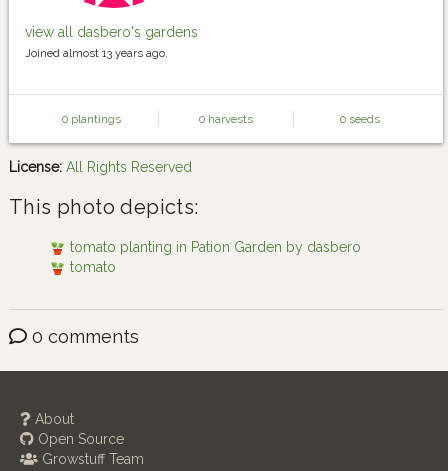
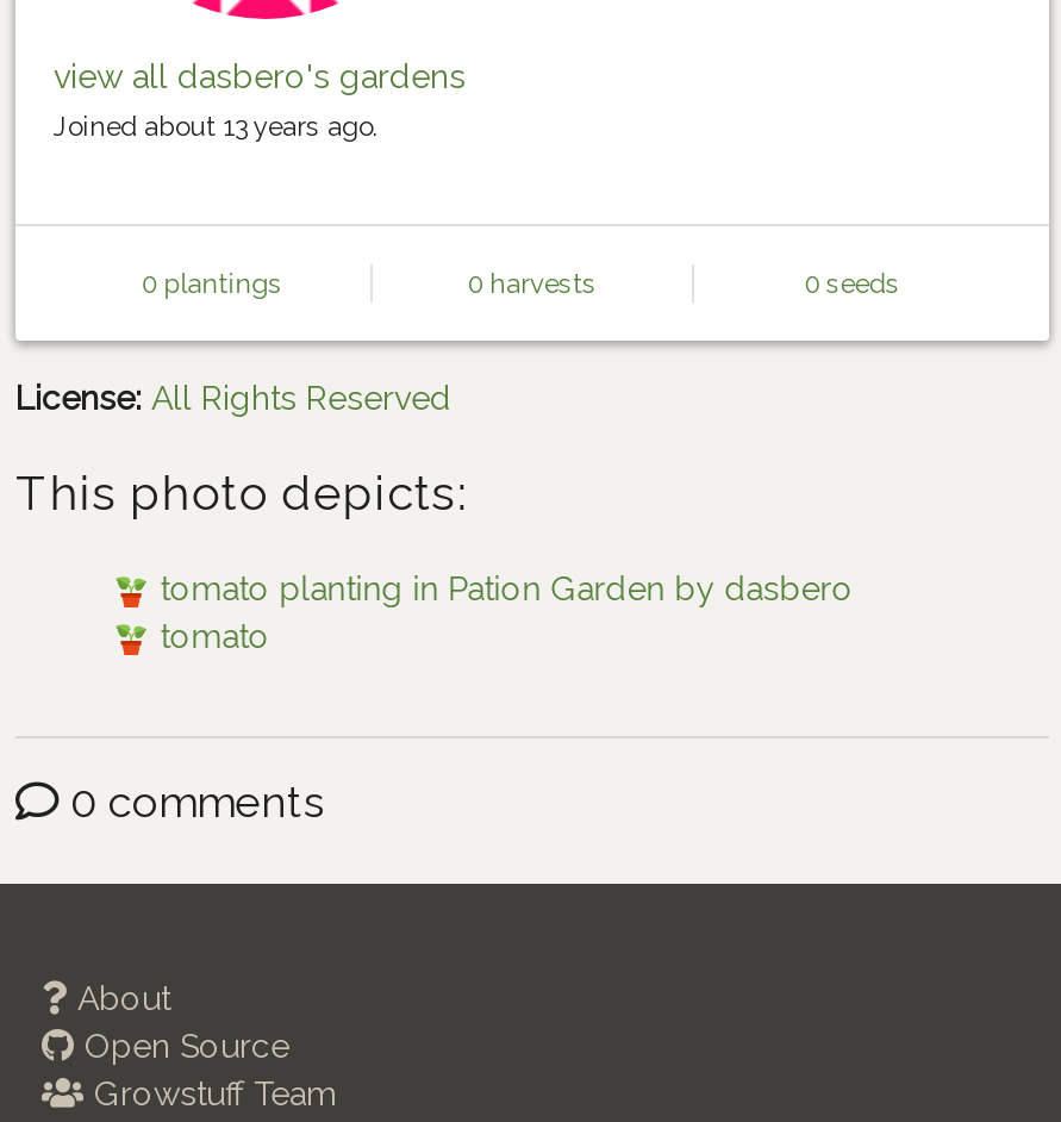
- Joined almost 13 years ago.
+ Joined about 13 years ago.
